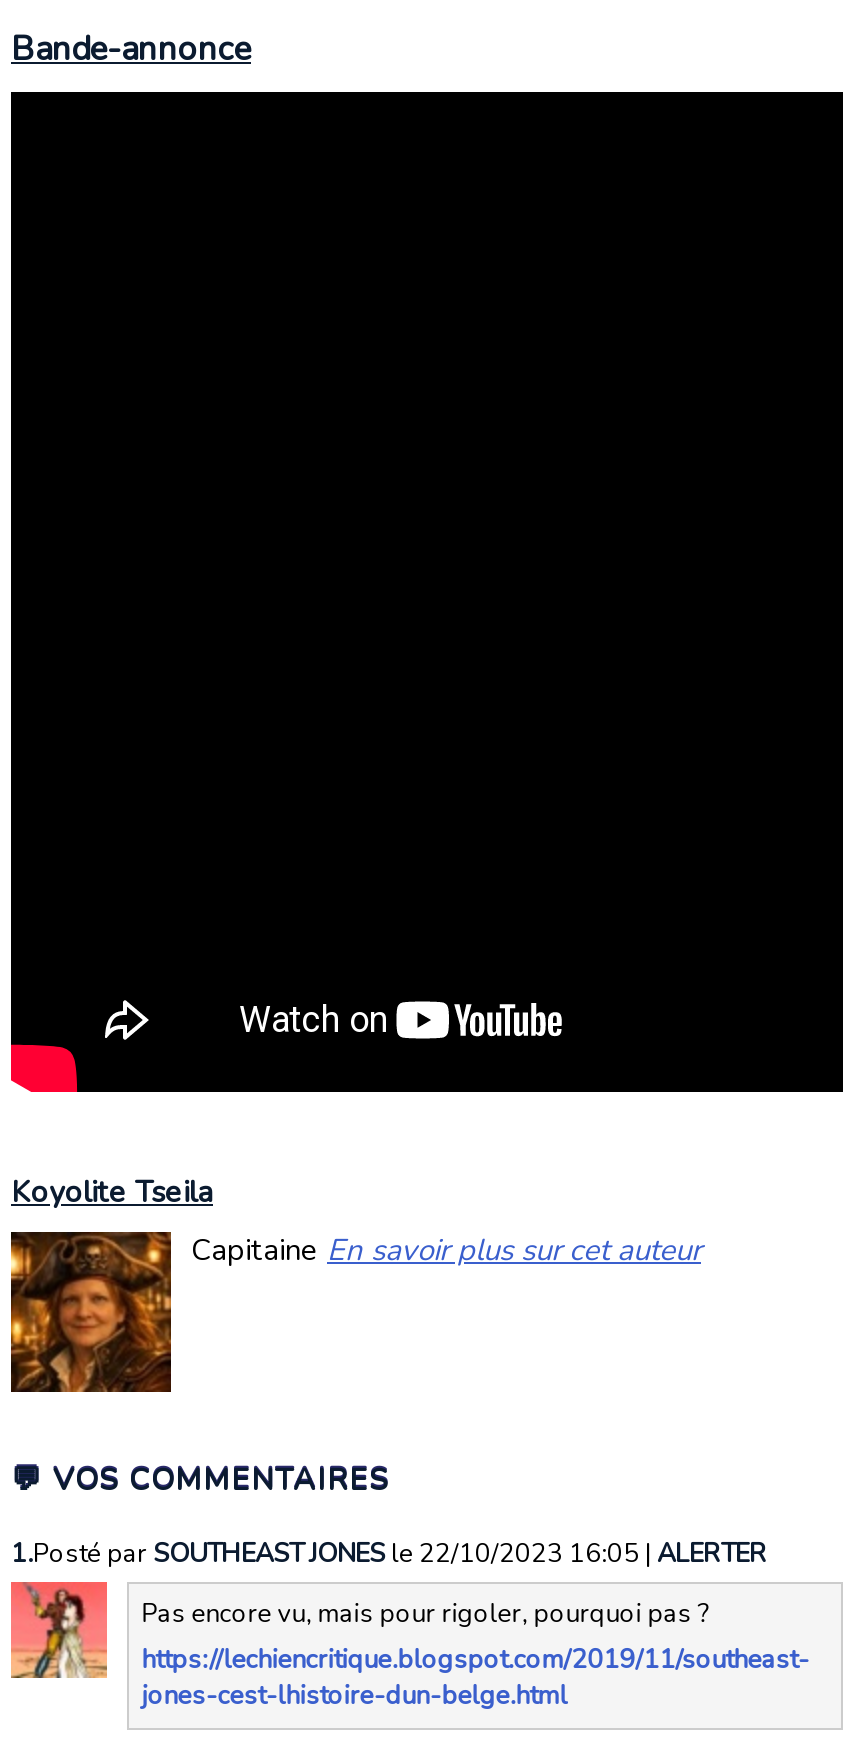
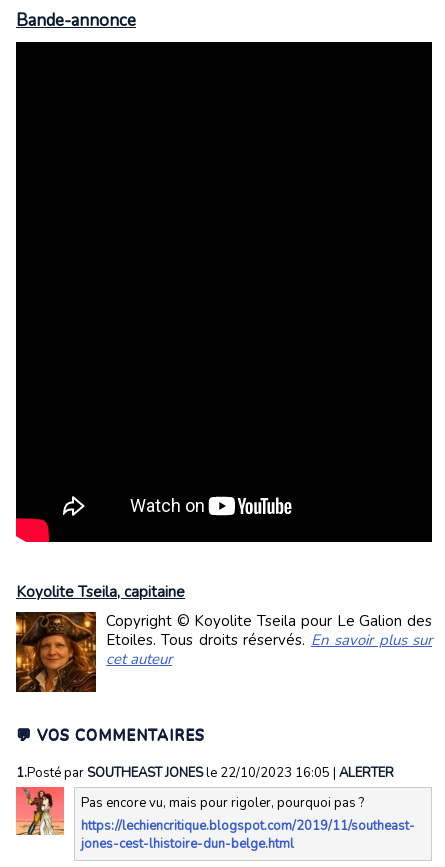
- Koyolite Tseila
- Capitaine En savoir plus sur cet auteur
+ Koyolite Tseila, capitaine
+ Copyright © Koyolite Tseila pour Le Galion des
+ Etoiles. Tous droits réservés. En savoir plus sur
+ cet auteur
